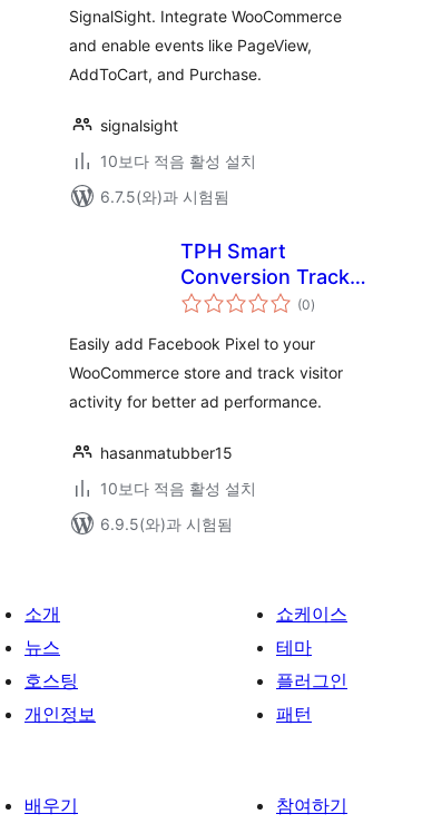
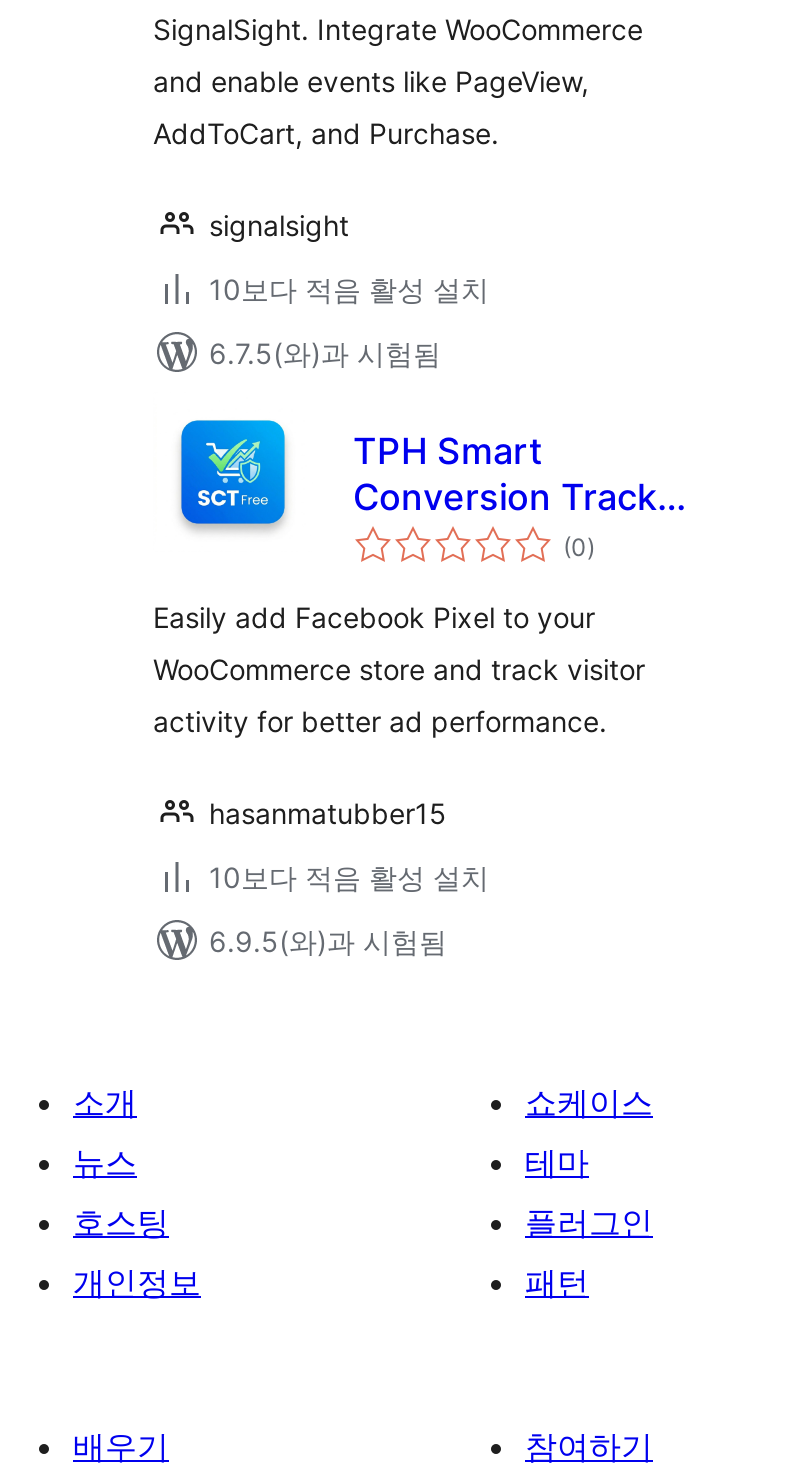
+ [image]
